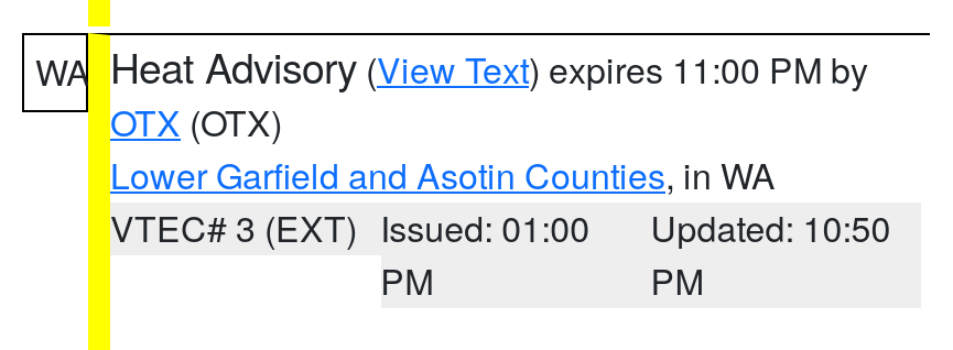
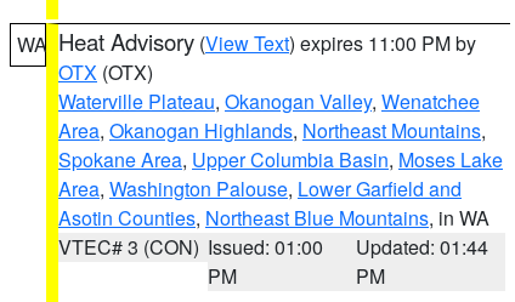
- Lower Garfield and Asotin Counties, in WA
- VTEC# 3 (EXT) Issued: 01:00
+ Waterville Plateau, Okanogan Valley, Wenatchee
+ Area, Okanogan Highlands, Northeast Mountains,
+ Spokane Area, Upper Columbia Basin, Moses Lake
+ Area, Washington Palouse, Lower Garfield and
+ Asotin Counties, Northeast Blue Mountains, in WA
+ VTEC# 3 (CON) Issued: 01:00

- Updated: 10:50
+ Updated: 01:44
